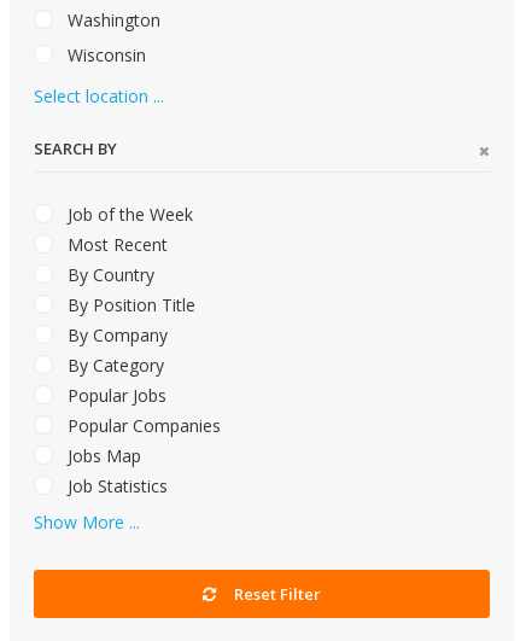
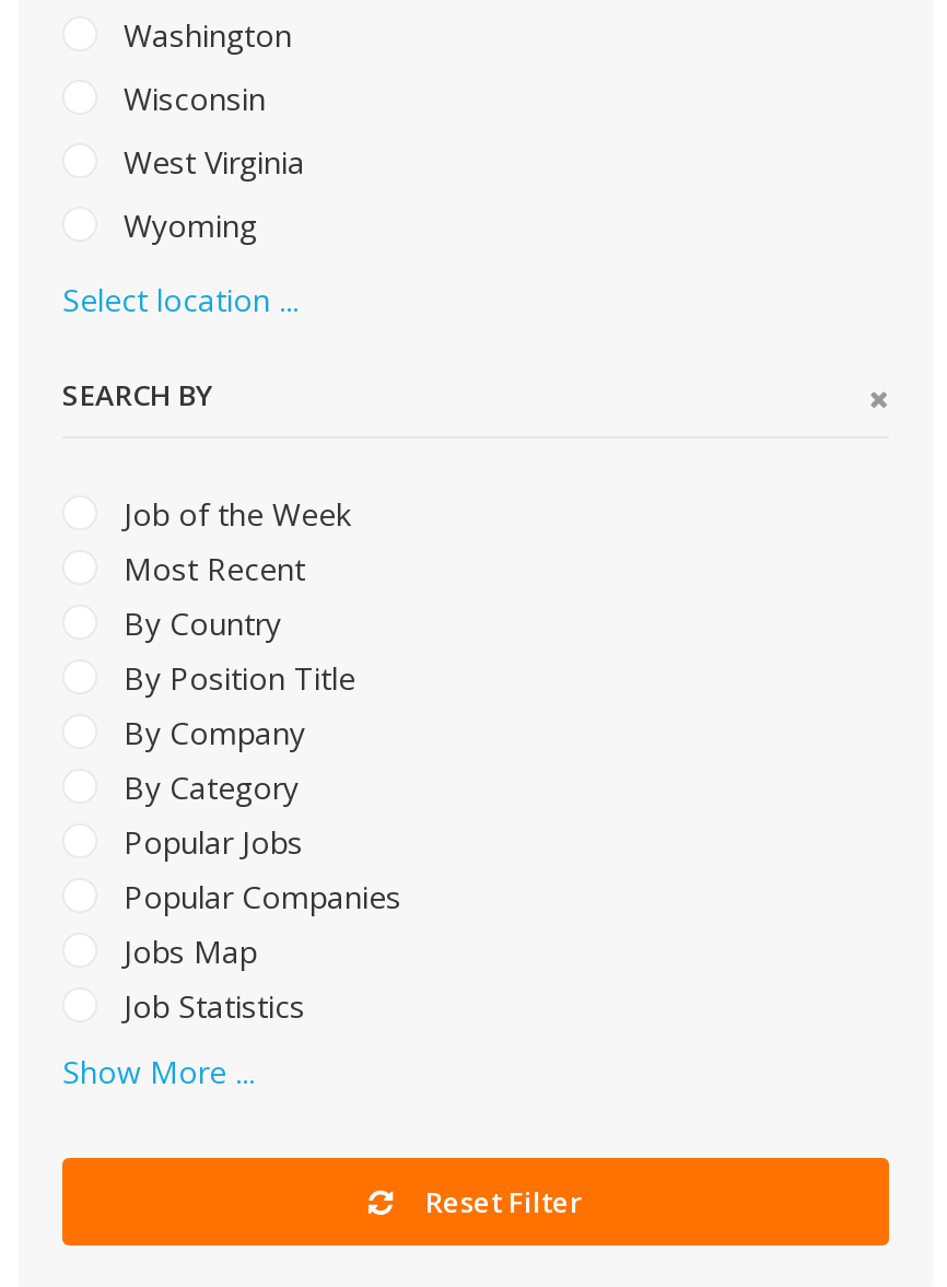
+ West Virginia
+ Wyoming
